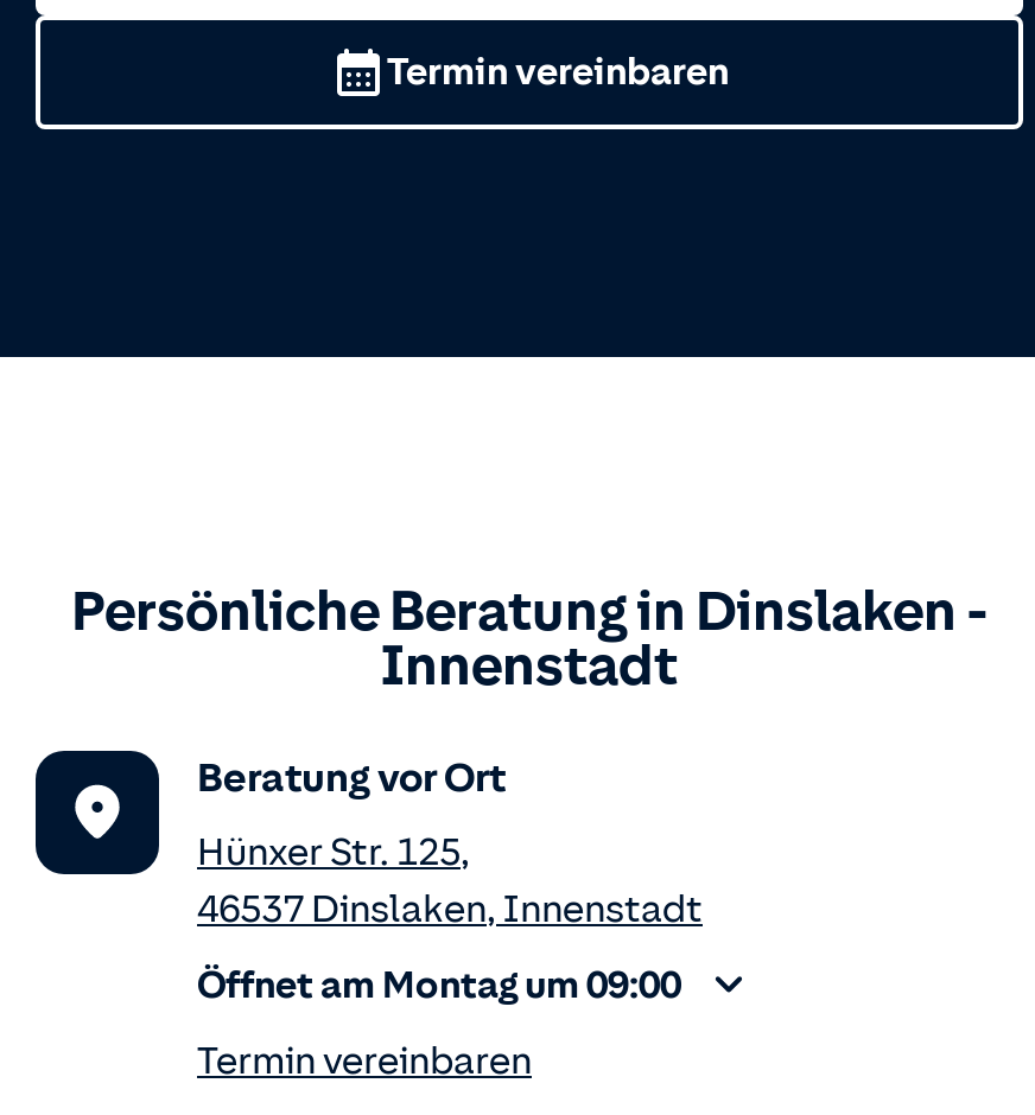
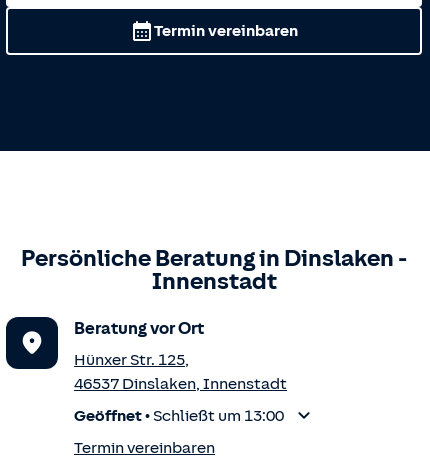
- Öffnet am Montag um 09:00
+ Geöffnet • Schließt um 13:00
